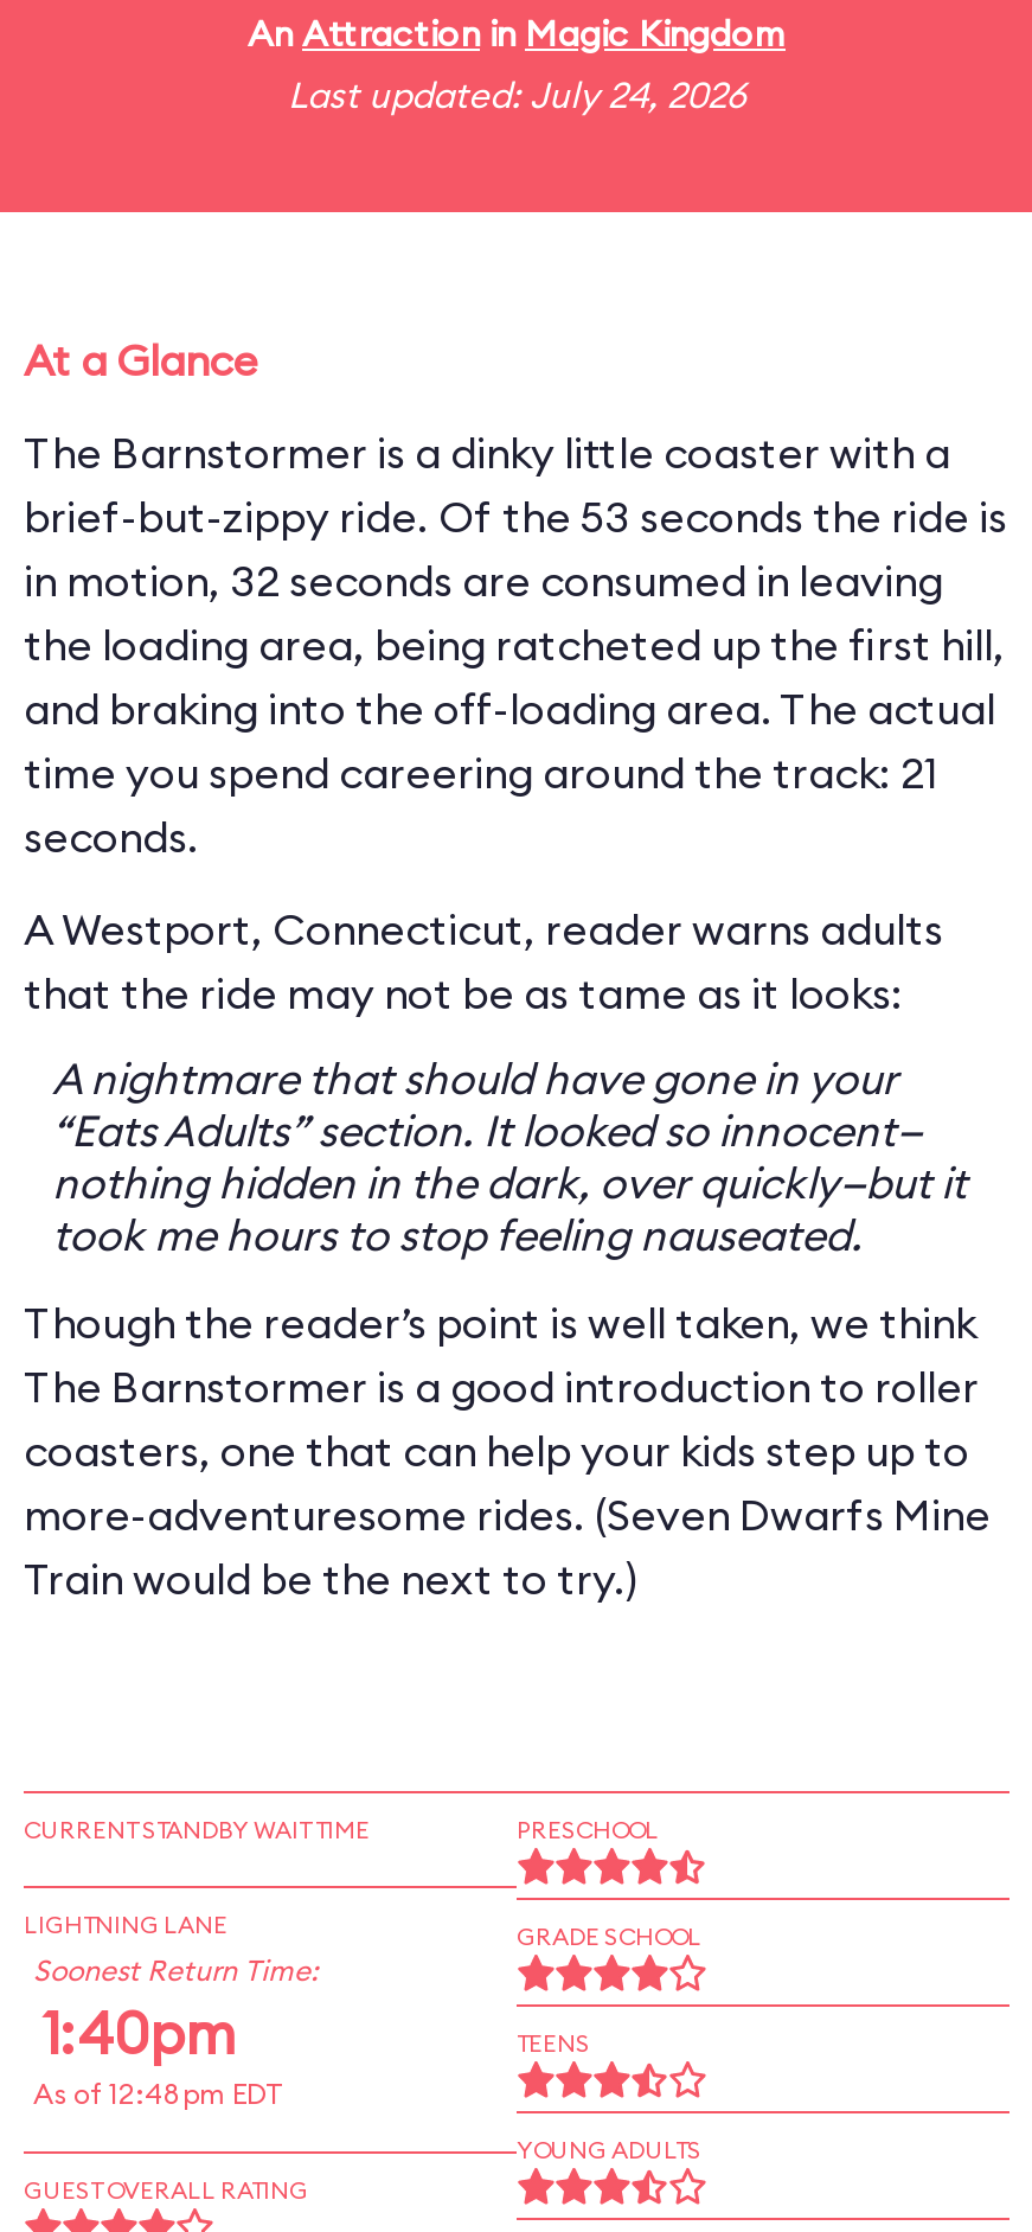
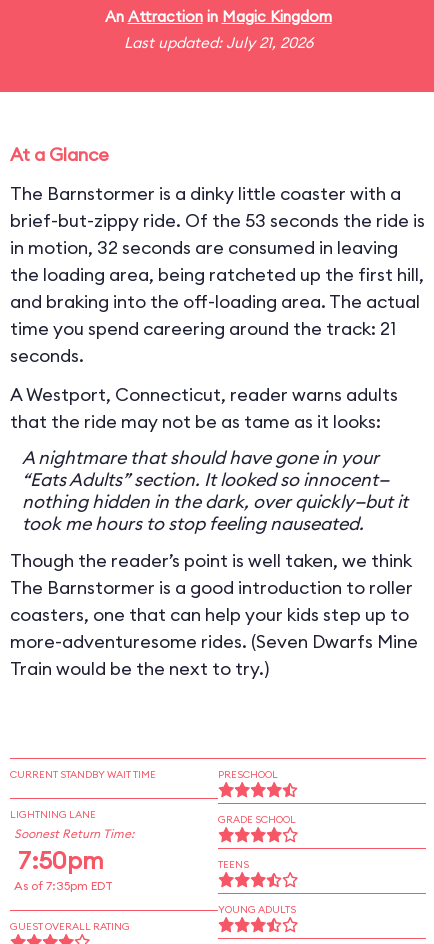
- Last updated: July 24, 2026
+ Last updated: July 21, 2026

- 1:40pm
- As of 12:48pm EDT
+ 7:50pm
+ As of 7:35pm EDT
